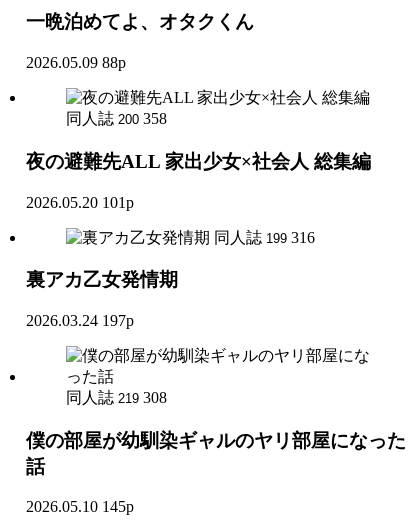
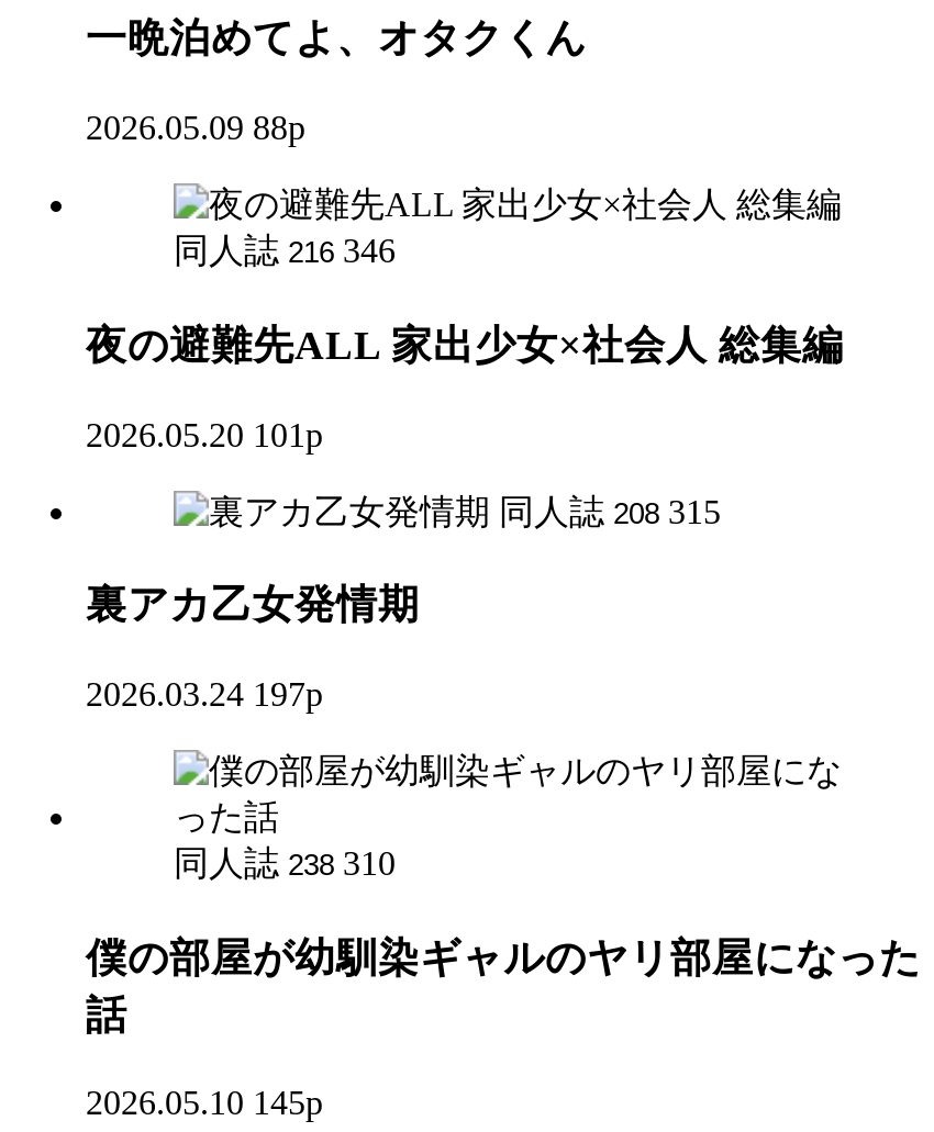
- 同人誌 200 358
+ 同人誌 216 346

- 同人誌 199 316
+ 同人誌 208 315

- 同人誌 219 308
+ 同人誌 238 310
